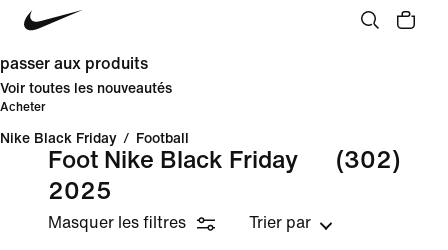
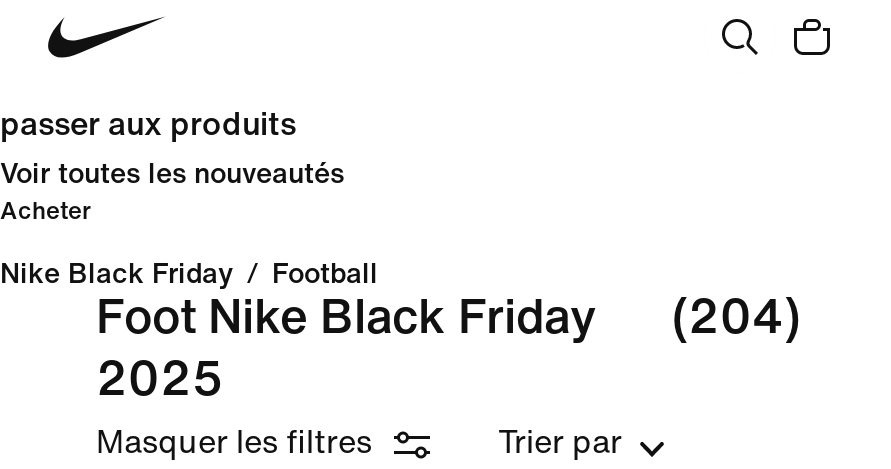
- Foot Nike Black Friday (302)
+ Foot Nike Black Friday (204)
